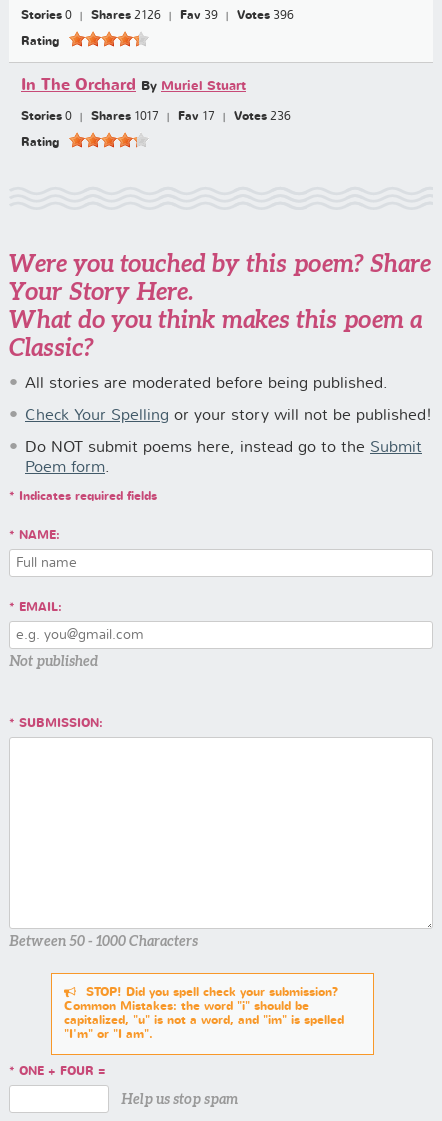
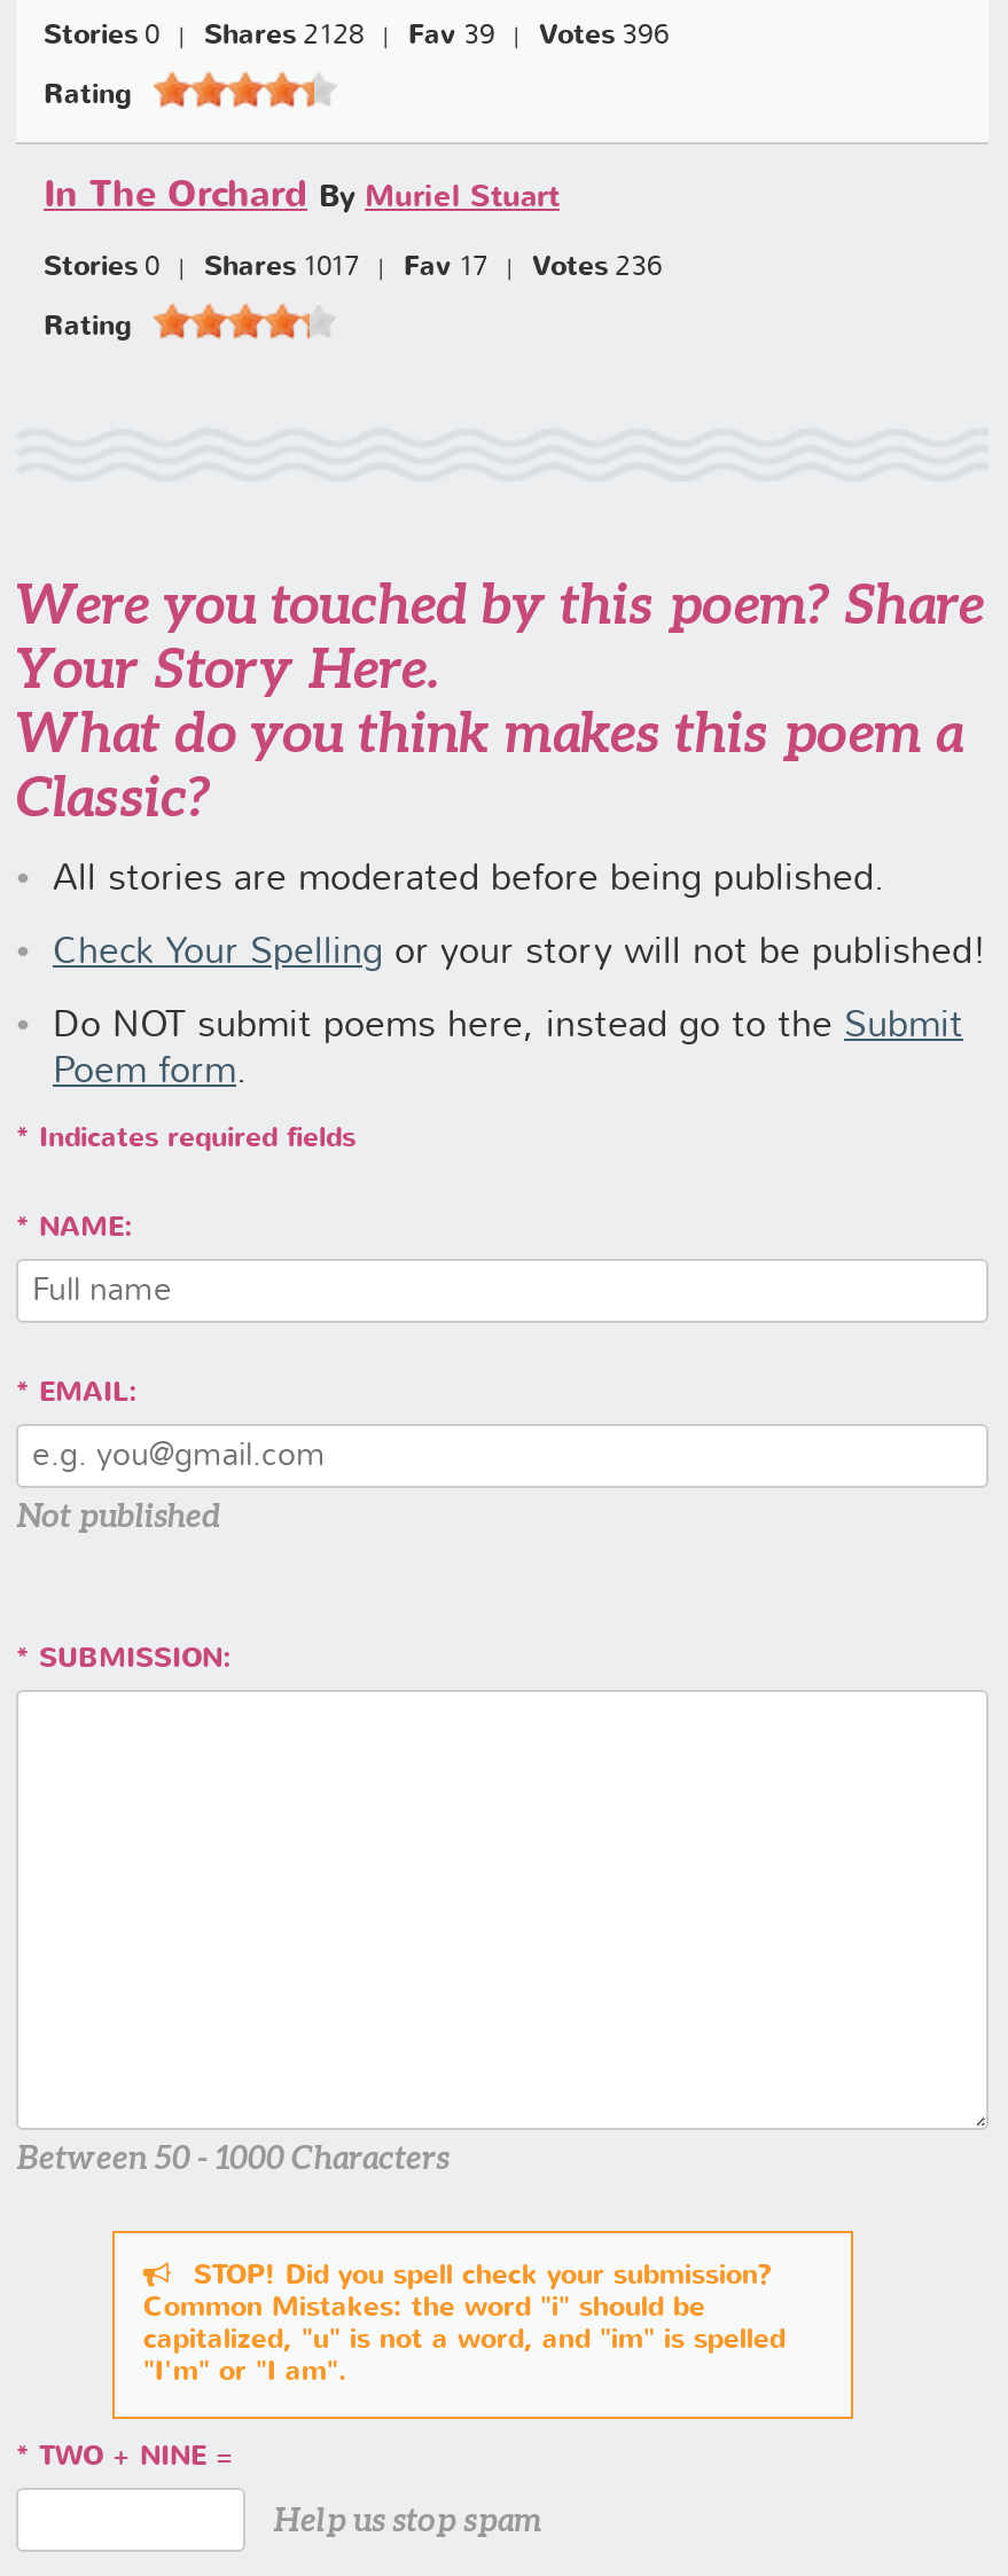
- Stories 0 Shares 2126 Fav 39 Votes 396
+ Stories 0 Shares 2128 Fav 39 Votes 396

- ONE + FOUR =
+ TWO + NINE =
